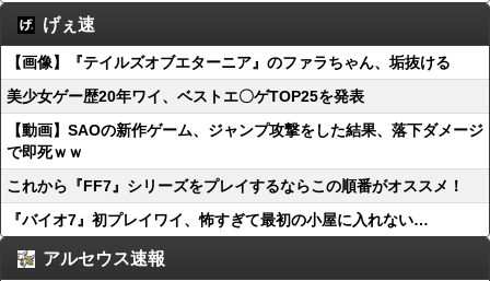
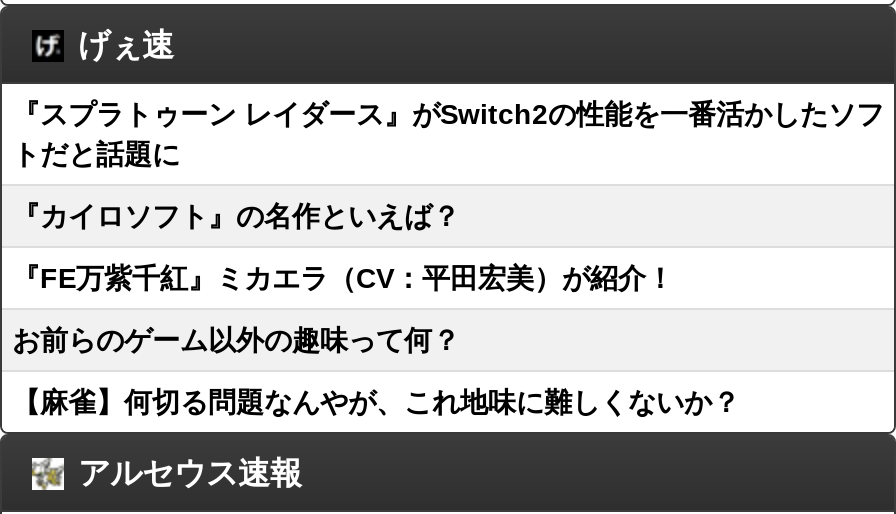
- 【画像】『テイルズオブエターニア』のファラちゃん、垢抜ける
+ 『スプラトゥーン レイダース』がSwitch2の性能を一番活かしたソフ
+ トだと話題に

- 美少女ゲー歴20年ワイ、ベストエ〇ゲTOP25を発表
+ 『カイロソフト』の名作といえば？

- 【動画】SAOの新作ゲーム、ジャンプ攻撃をした結果、落下ダメージ
- で即死ｗｗ
+ 『FE万紫千紅』ミカエラ（CV：平田宏美）が紹介！

- これから『FF7』シリーズをプレイするならこの順番がオススメ！
+ お前らのゲーム以外の趣味って何？

- 『バイオ7』初プレイワイ、怖すぎて最初の小屋に入れない…
+ 【麻雀】何切る問題なんやが、これ地味に難しくないか？
